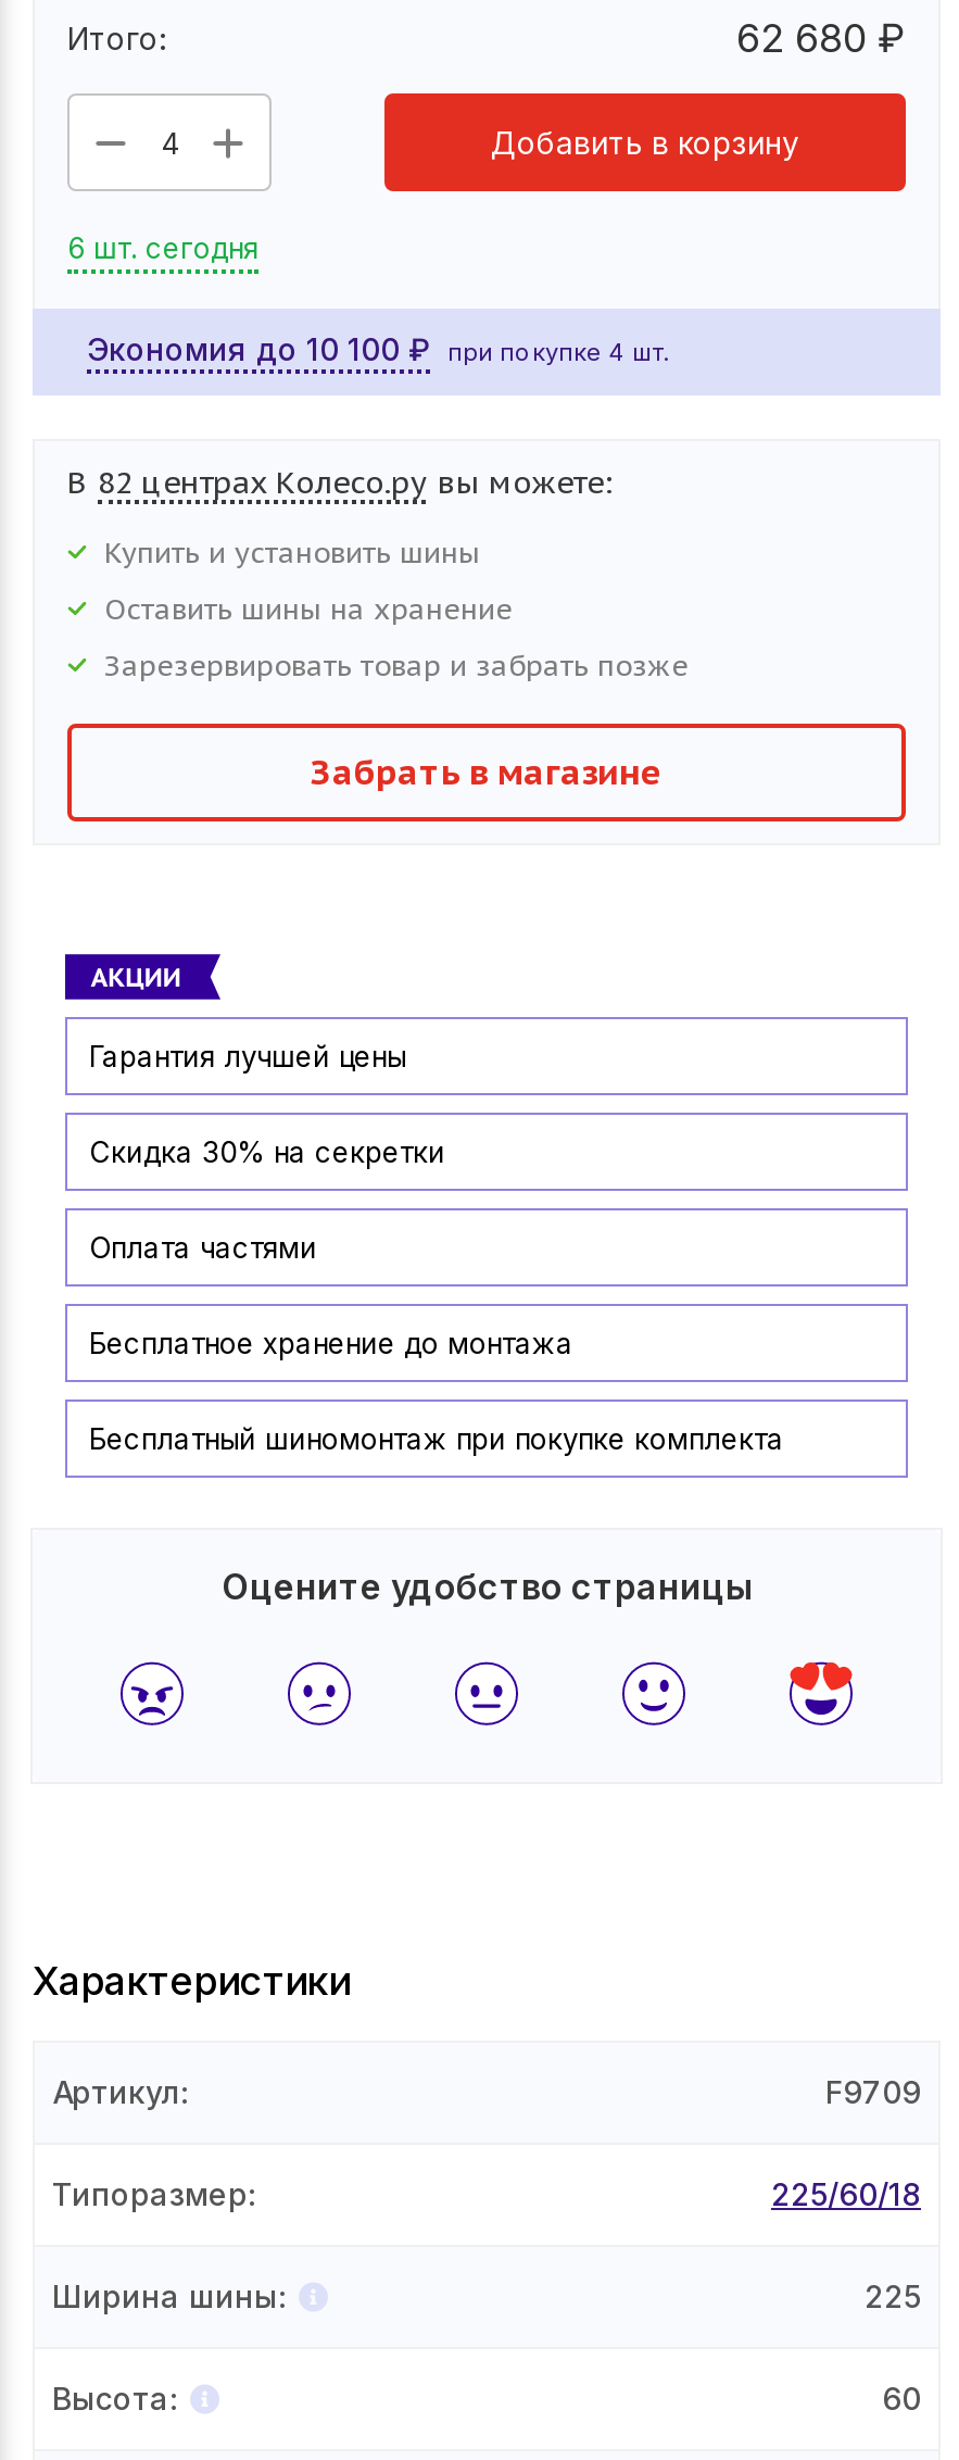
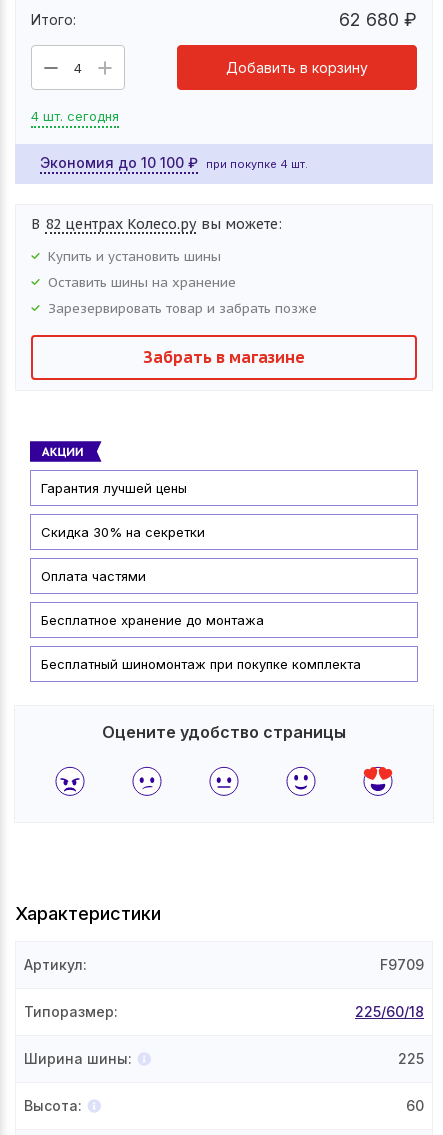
- 6 шт. сегодня
+ 4 шт. сегодня
